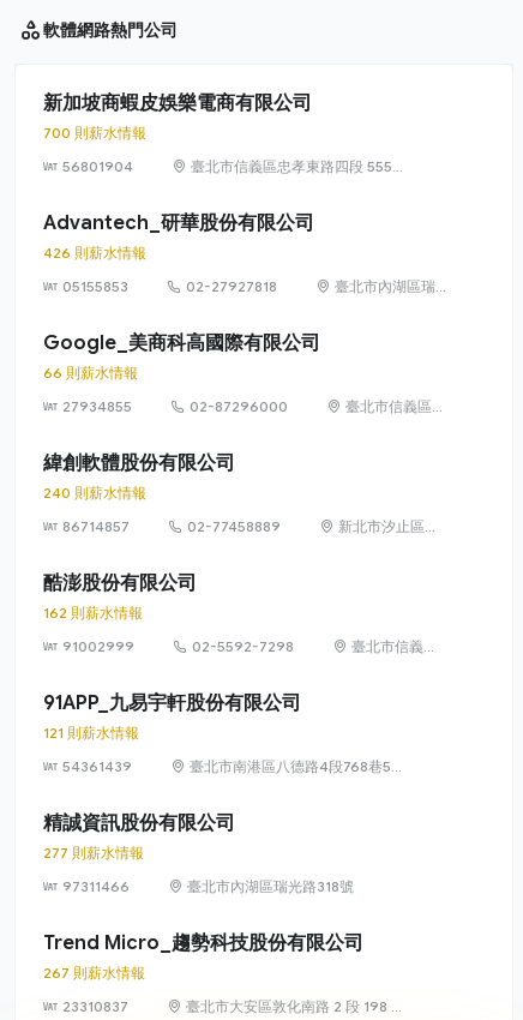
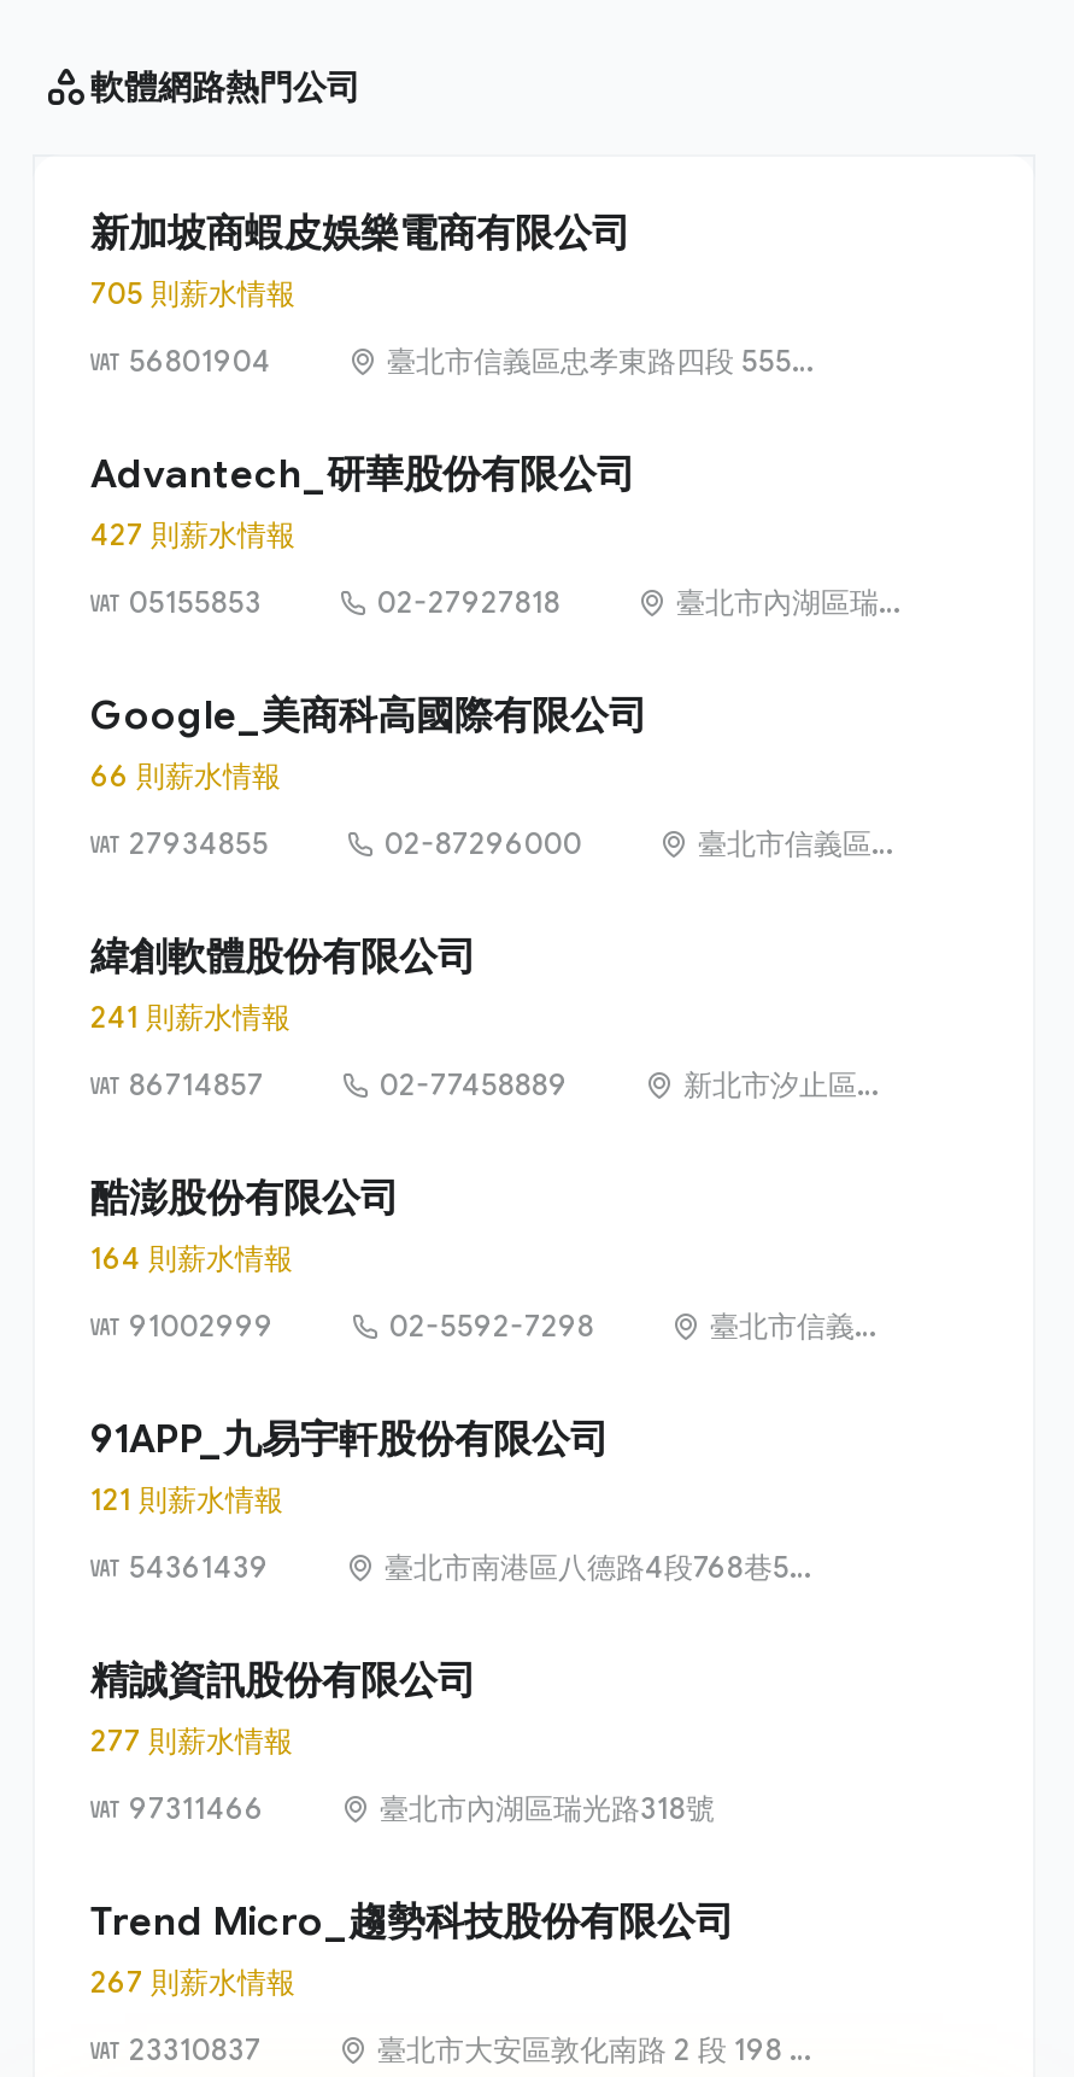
- 700 則薪水情報
+ 705 則薪水情報

- 426 則薪水情報
+ 427 則薪水情報

- 240 則薪水情報
+ 241 則薪水情報

- 162 則薪水情報
+ 164 則薪水情報
